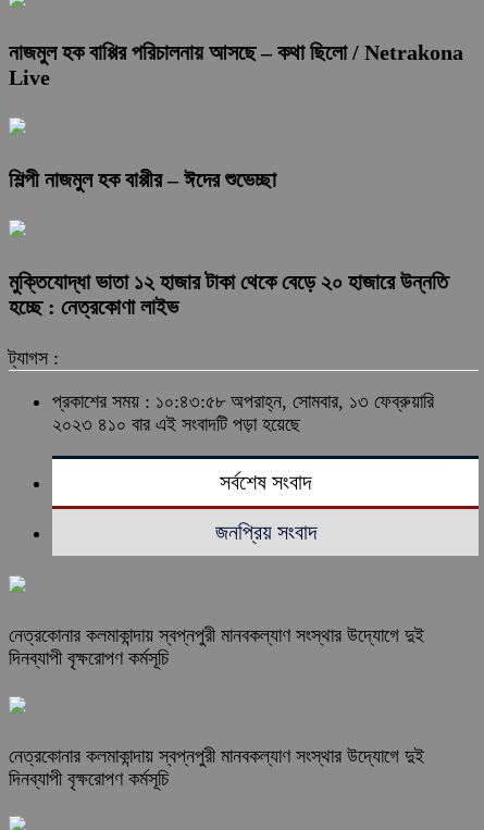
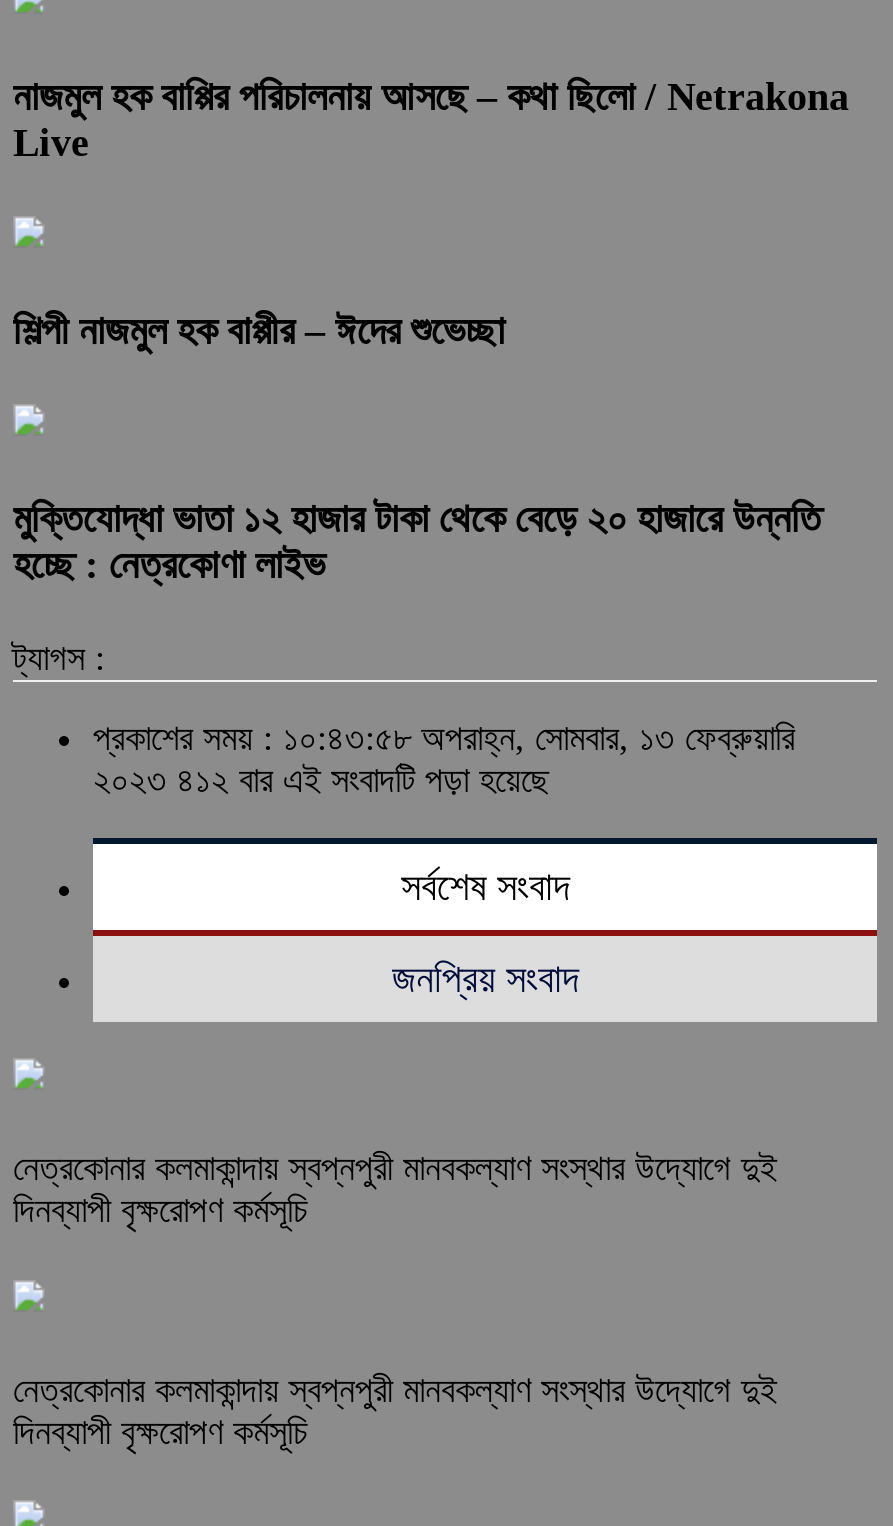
- ২০২৩ ৪১০ বার এই সংবাদটি পড়া হয়েছে
+ ২০২৩ ৪১২ বার এই সংবাদটি পড়া হয়েছে
